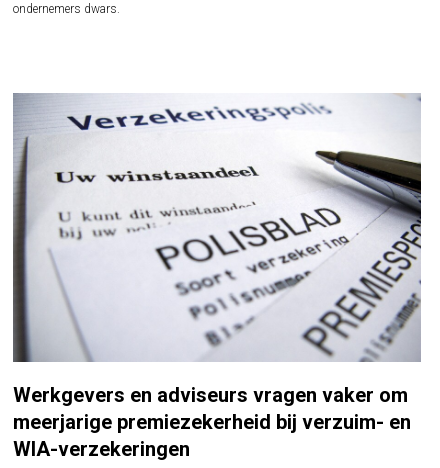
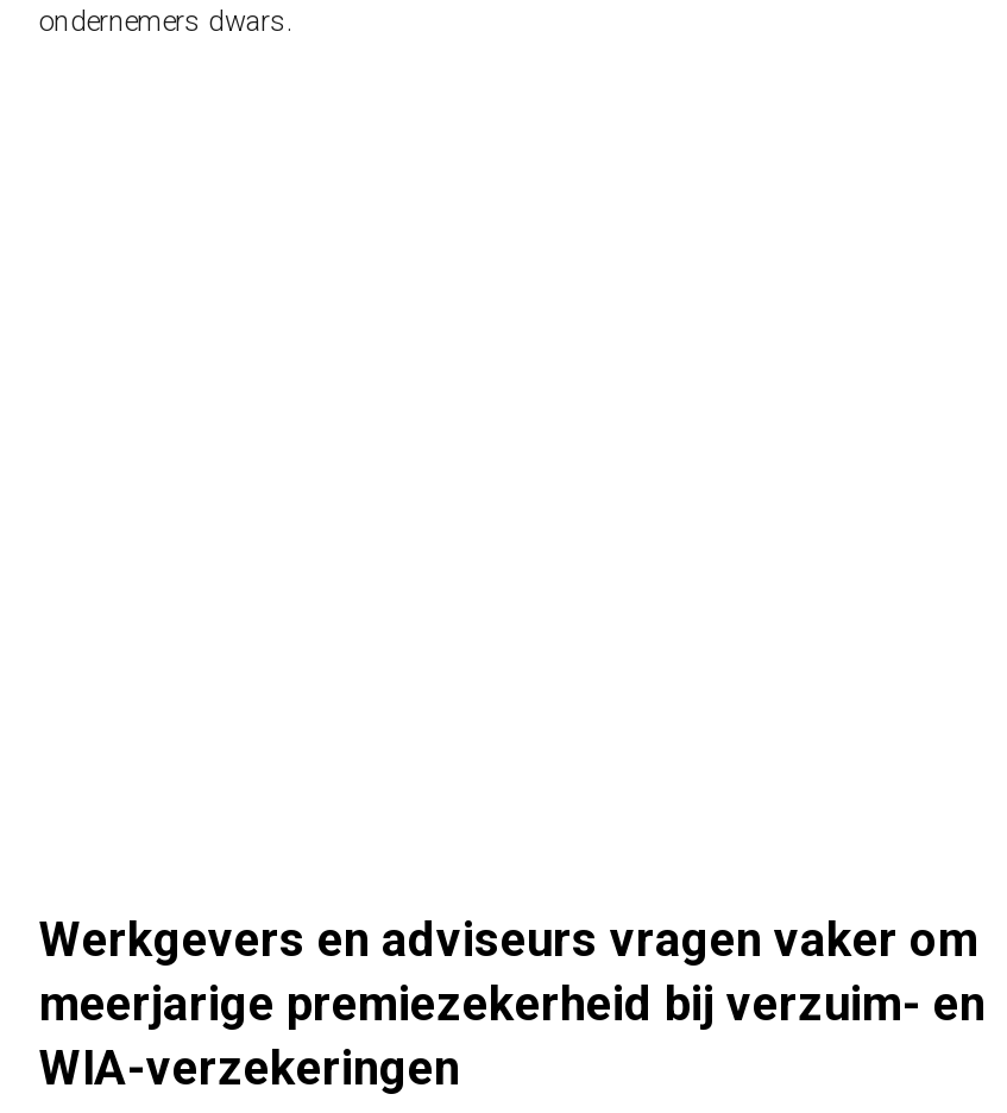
- [image]
